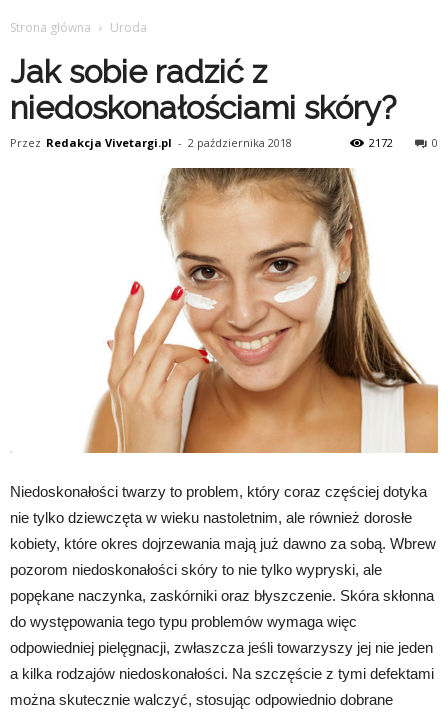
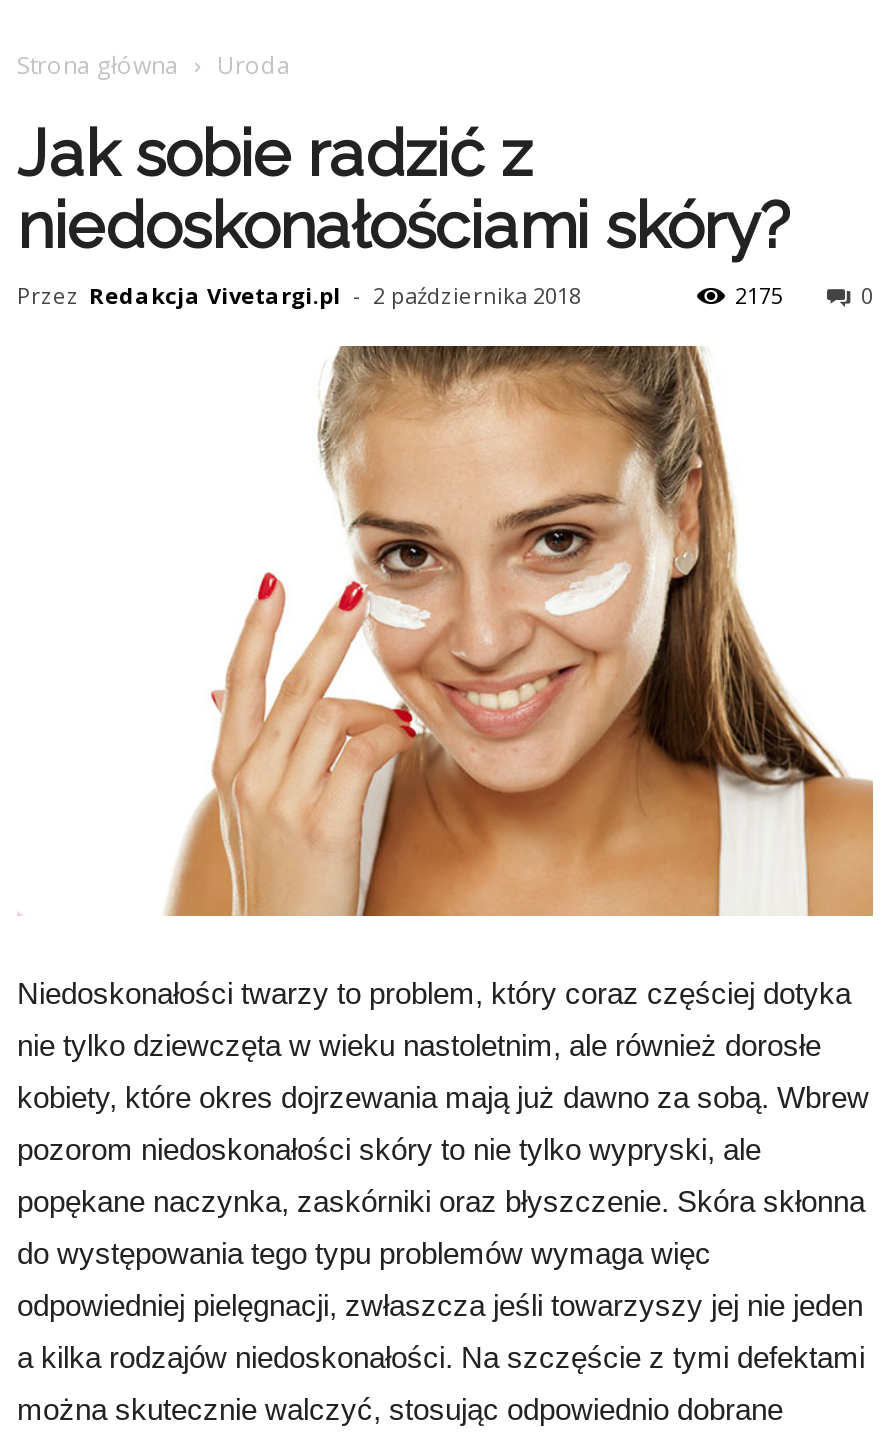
- 2172
+ 2175
